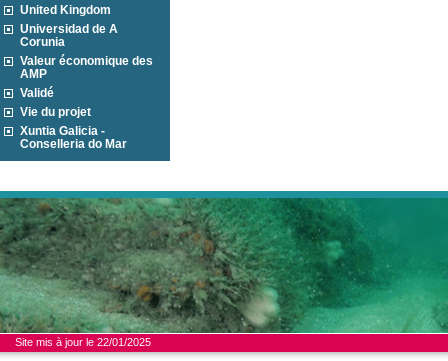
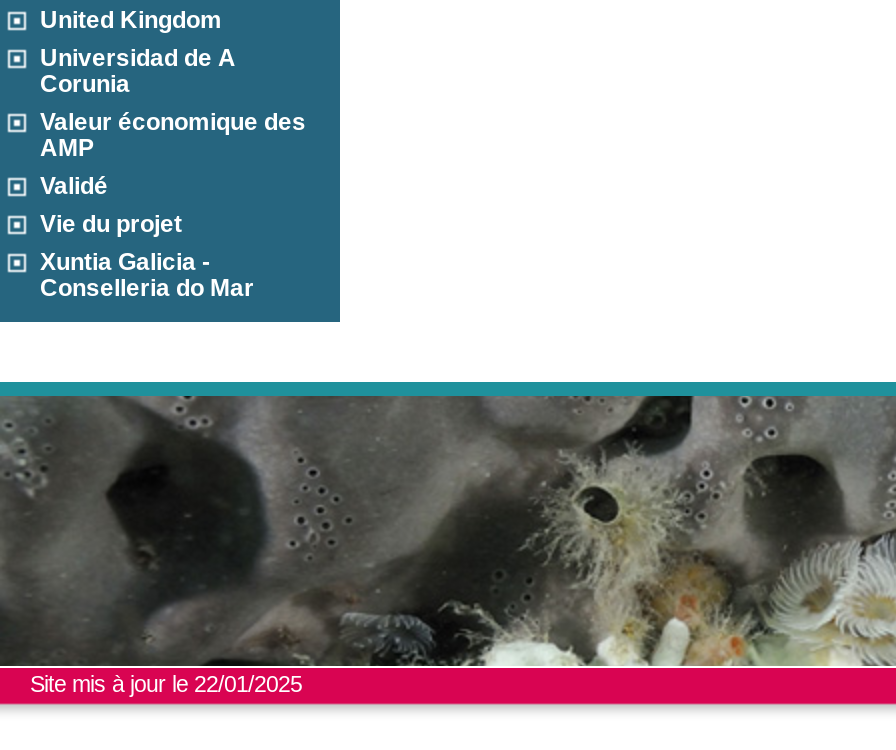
- [image]
+ [image]
